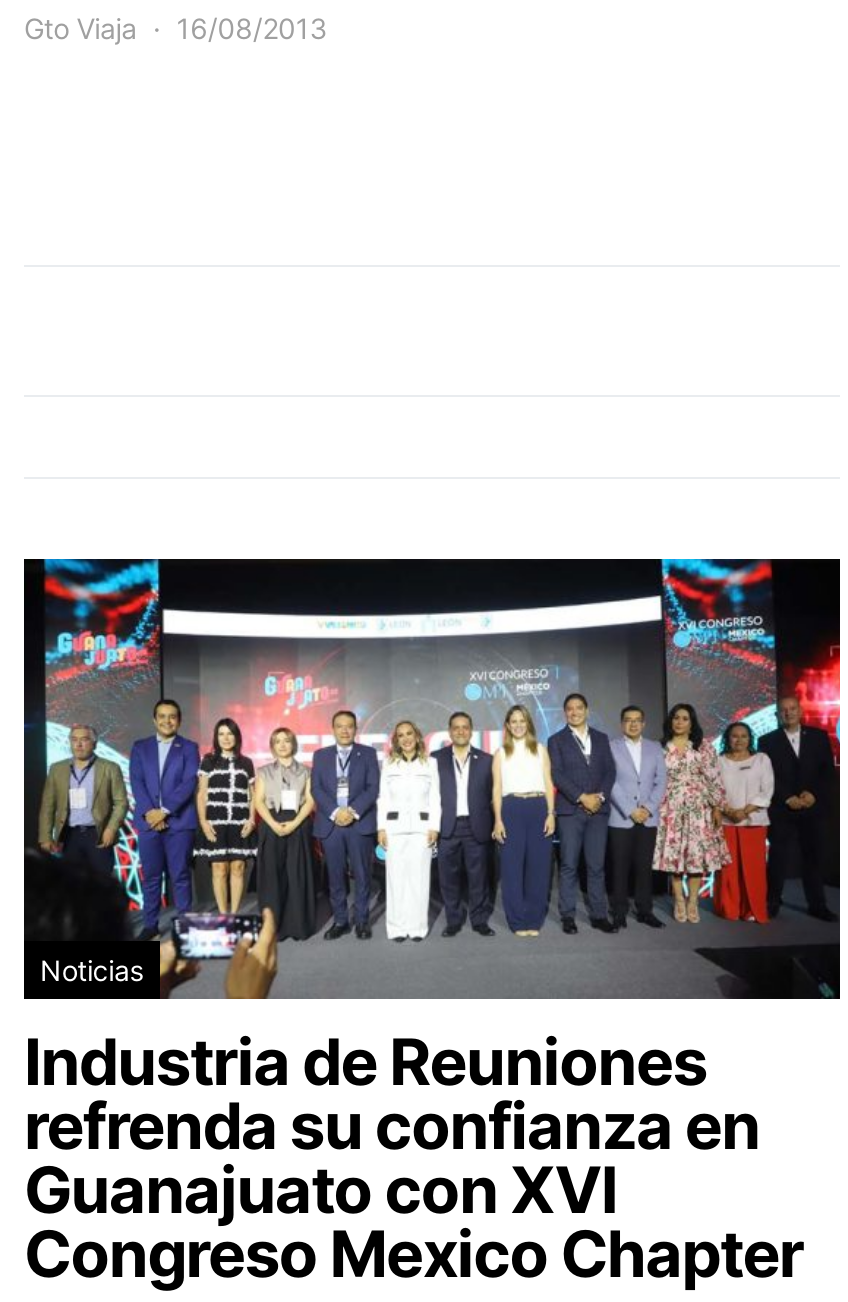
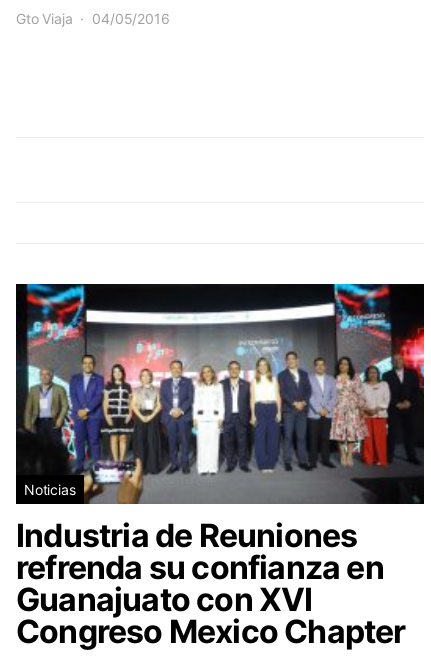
- Gto Viaja 16/08/2013
+ Gto Viaja 04/05/2016
